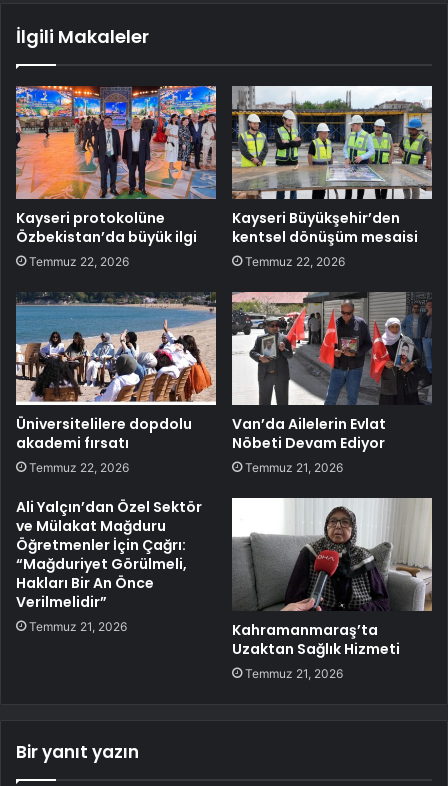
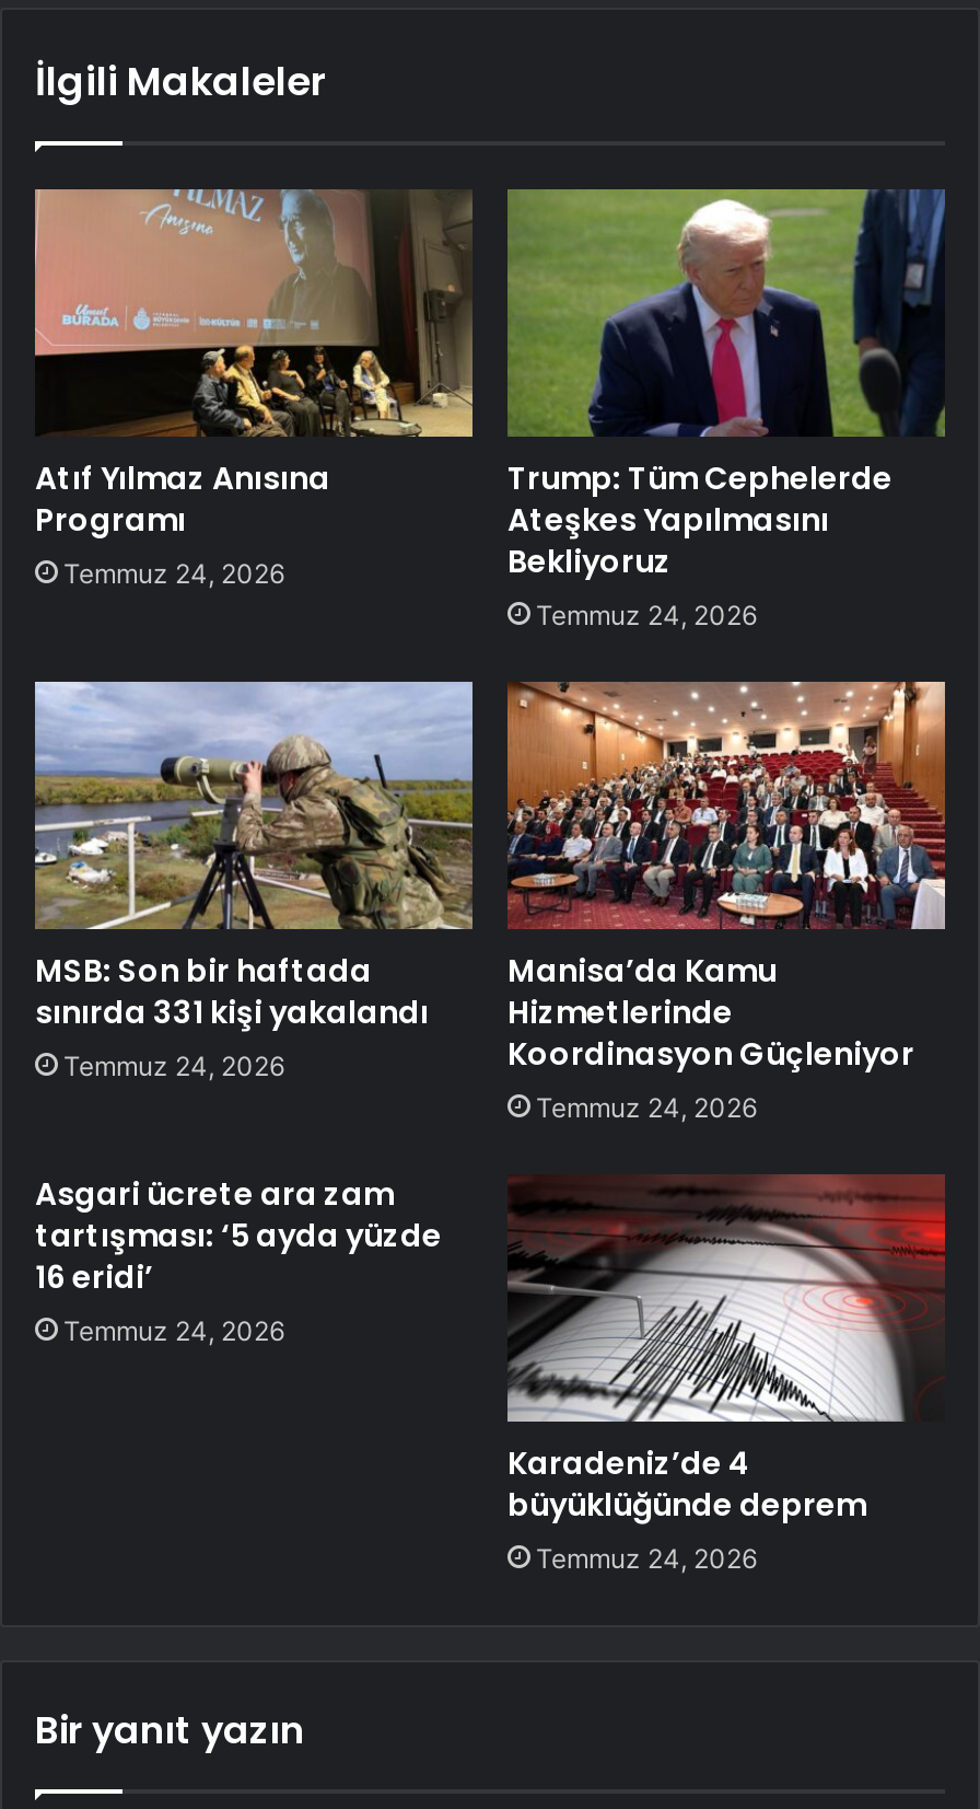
- [image]
- Kayseri protokolüne
- Özbekistan’da büyük ilgi
- Temmuz 22, 2026
+ [image]
+ Atıf Yılmaz Anısına
+ Programı
+ Temmuz 24, 2026

- [image]
- Kayseri Büyükşehir’den
- kentsel dönüşüm mesaisi
- Temmuz 22, 2026
+ [image]
+ Trump: Tüm Cephelerde
+ Ateşkes Yapılmasını
+ Bekliyoruz
+ Temmuz 24, 2026

- [image]
- Üniversitelilere dopdolu
- akademi fırsatı
- Temmuz 22, 2026
+ [image]
+ MSB: Son bir haftada
+ sınırda 331 kişi yakalandı
+ Temmuz 24, 2026

- [image]
- Van’da Ailelerin Evlat
- Nöbeti Devam Ediyor
- Temmuz 21, 2026
- Ali Yalçın’dan Özel Sektör
- ve Mülakat Mağduru
- Öğretmenler İçin Çağrı:
- “Mağduriyet Görülmeli,
- Hakları Bir An Önce
- Verilmelidir”
- Temmuz 21, 2026
- Kahramanmaraş’ta
- Uzaktan Sağlık Hizmeti
- Temmuz 21, 2026
+ [image]
+ Manisa’da Kamu
+ Hizmetlerinde
+ Koordinasyon Güçleniyor
+ Temmuz 24, 2026
+ Asgari ücrete ara zam
+ tartışması: ‘5 ayda yüzde
+ 16 eridi’
+ Temmuz 24, 2026
+ Karadeniz’de 4
+ büyüklüğünde deprem
+ Temmuz 24, 2026

- [image]
+ [image]
